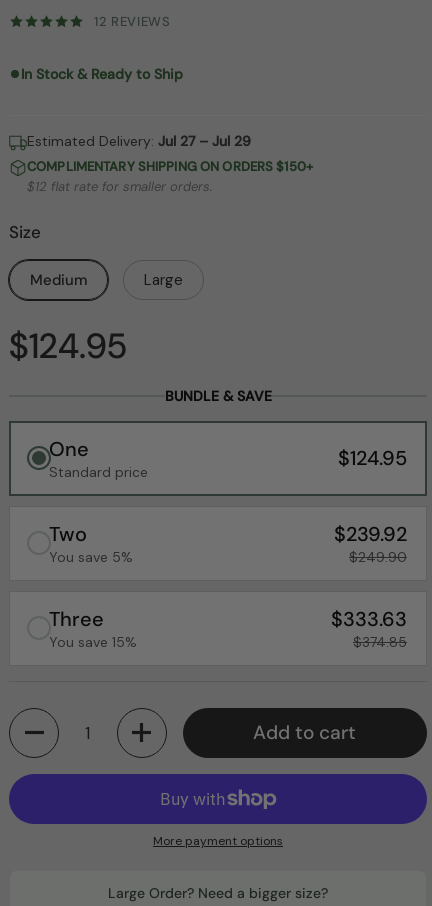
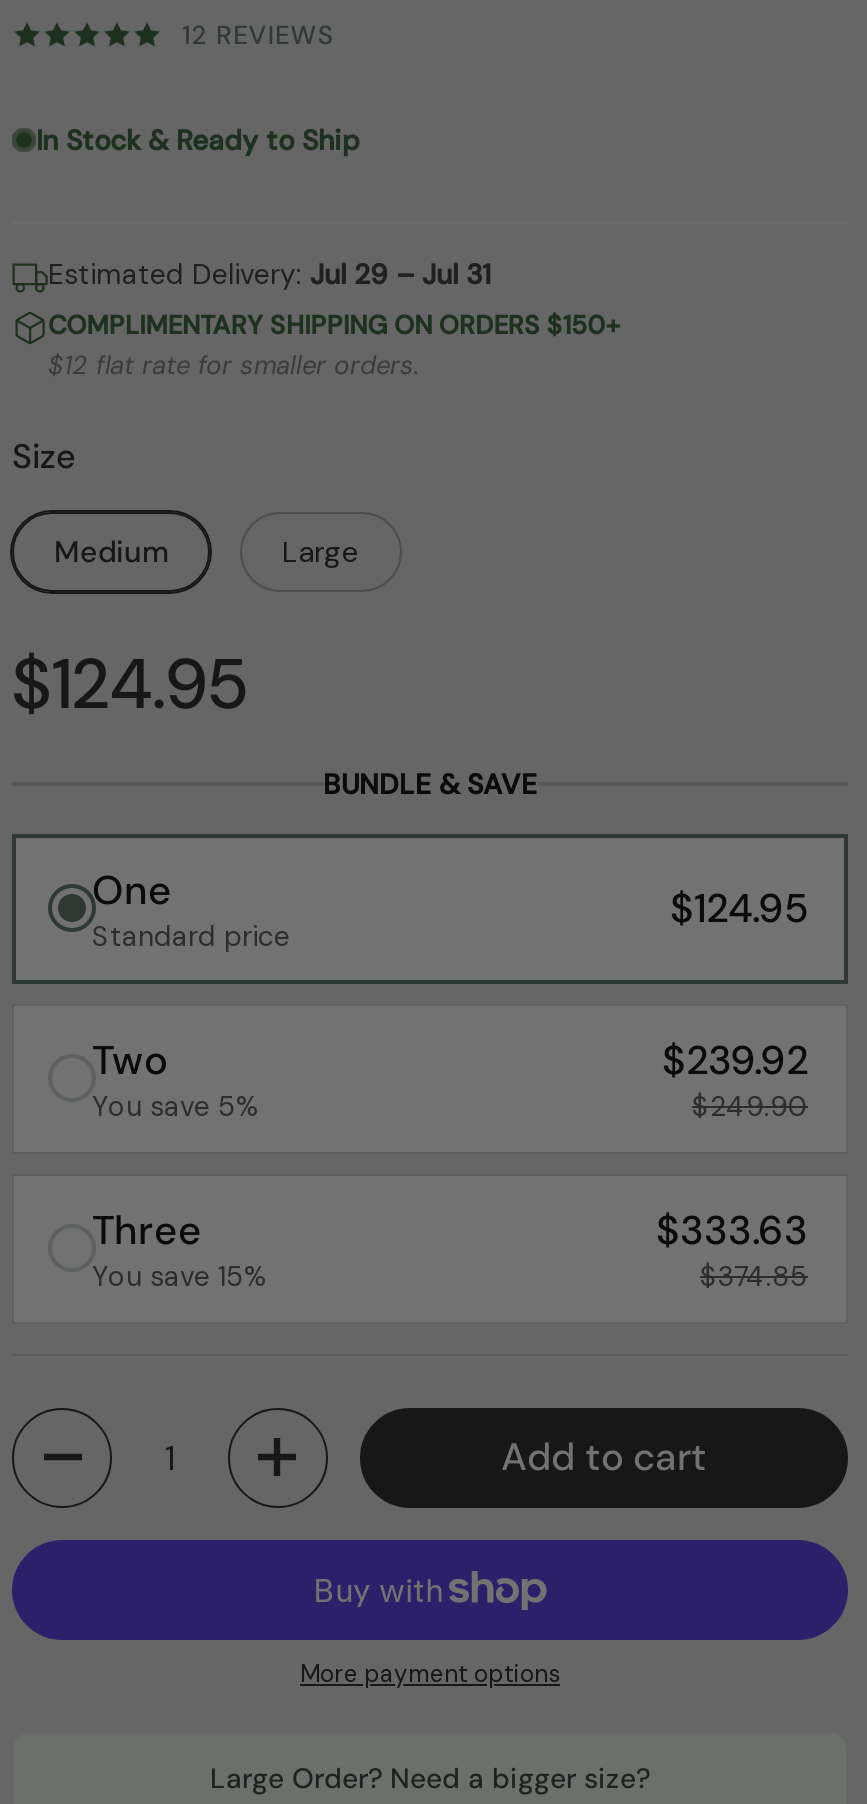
- Estimated Delivery: Jul 27 – Jul 29
+ Estimated Delivery: Jul 29 – Jul 31
